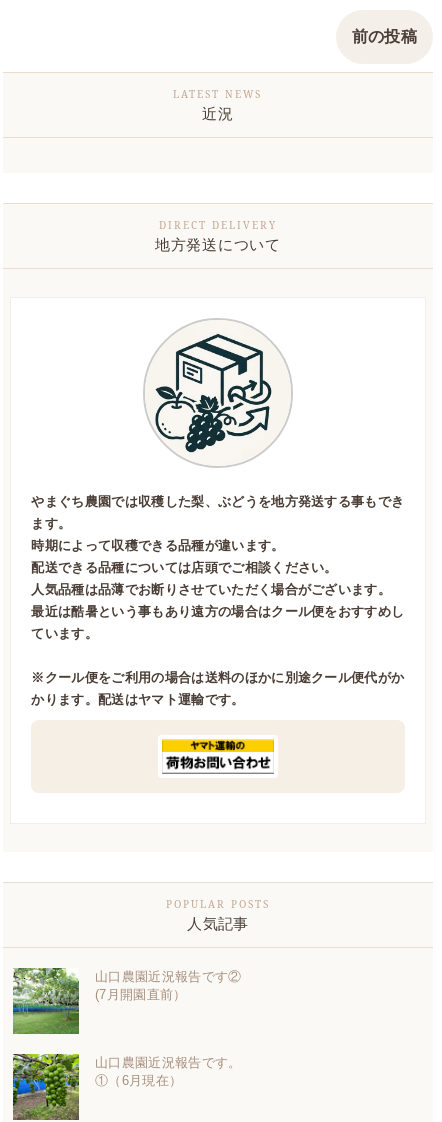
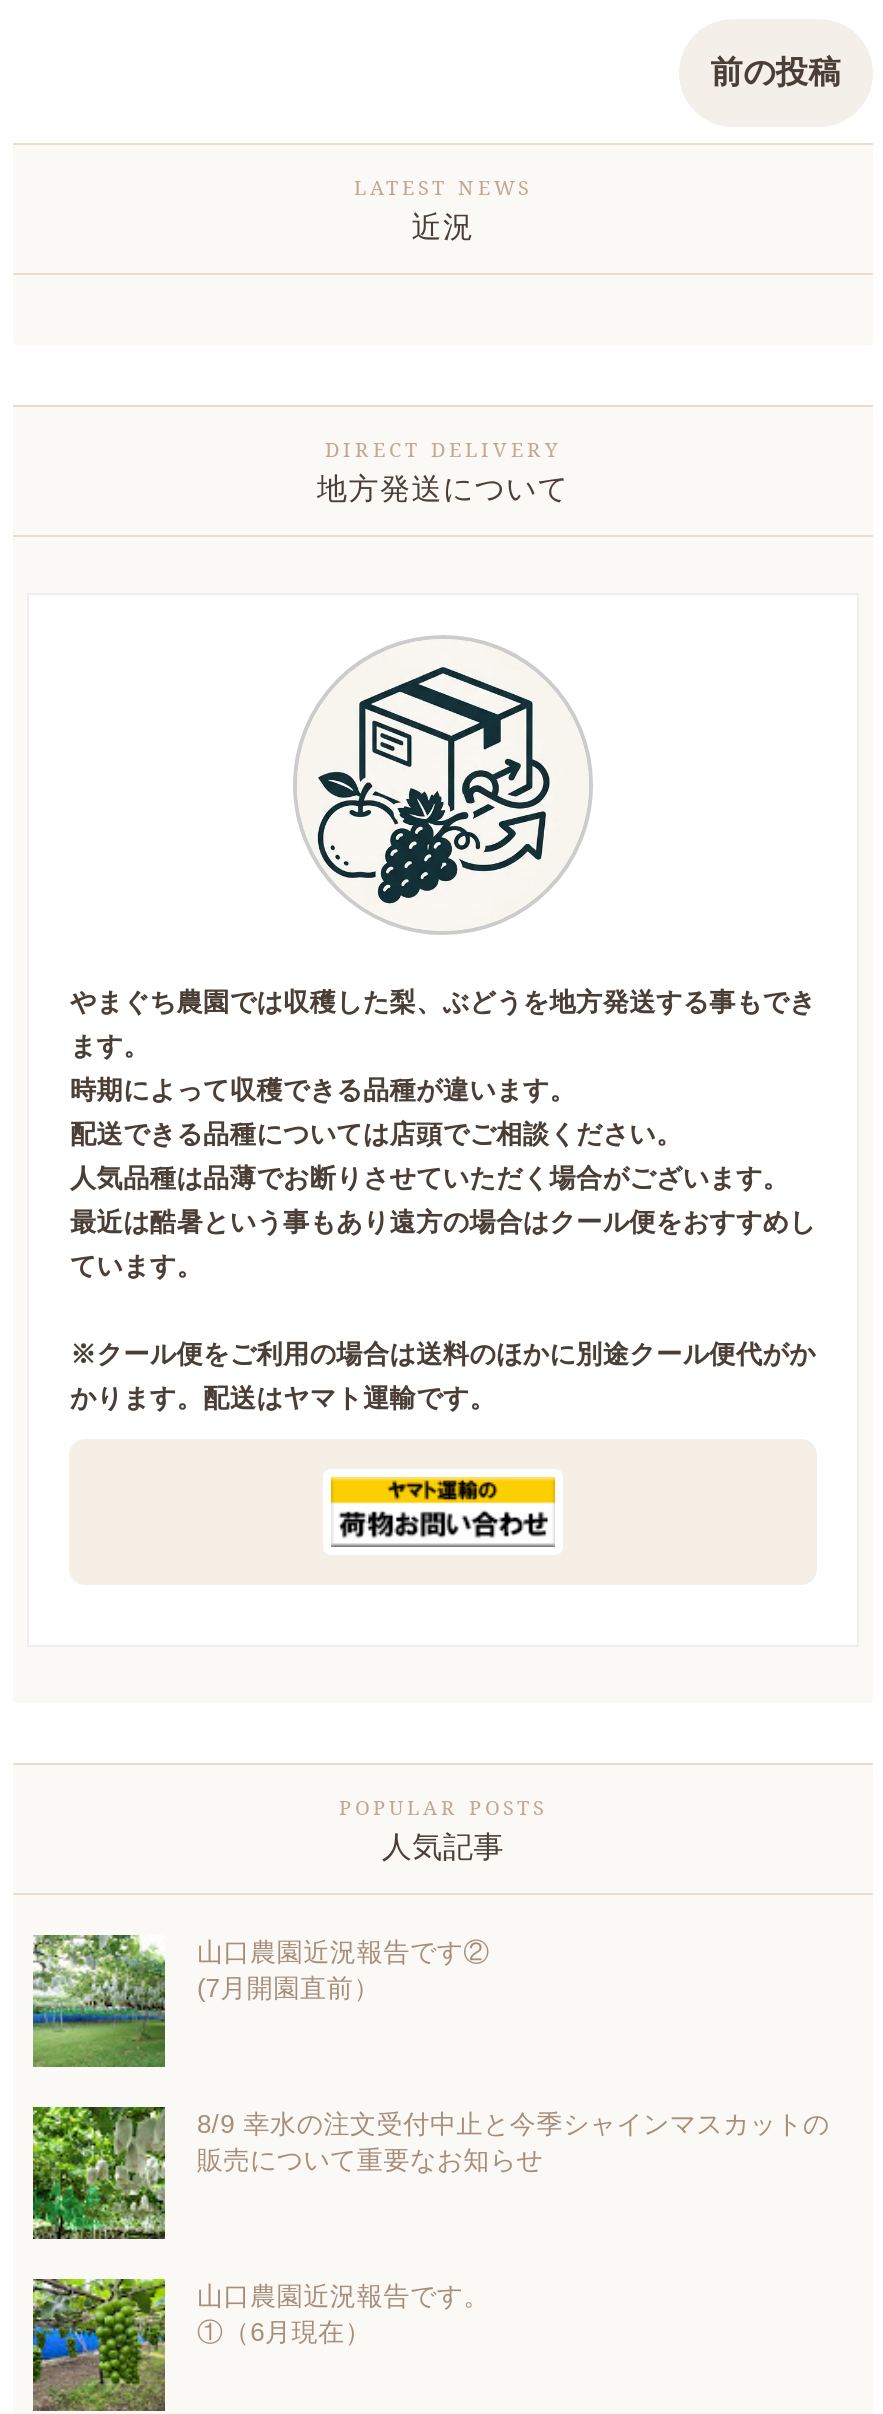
+ [image]
+ 8/9 幸水の注文受付中止と今季シャインマスカットの
+ 販売について重要なお知らせ
